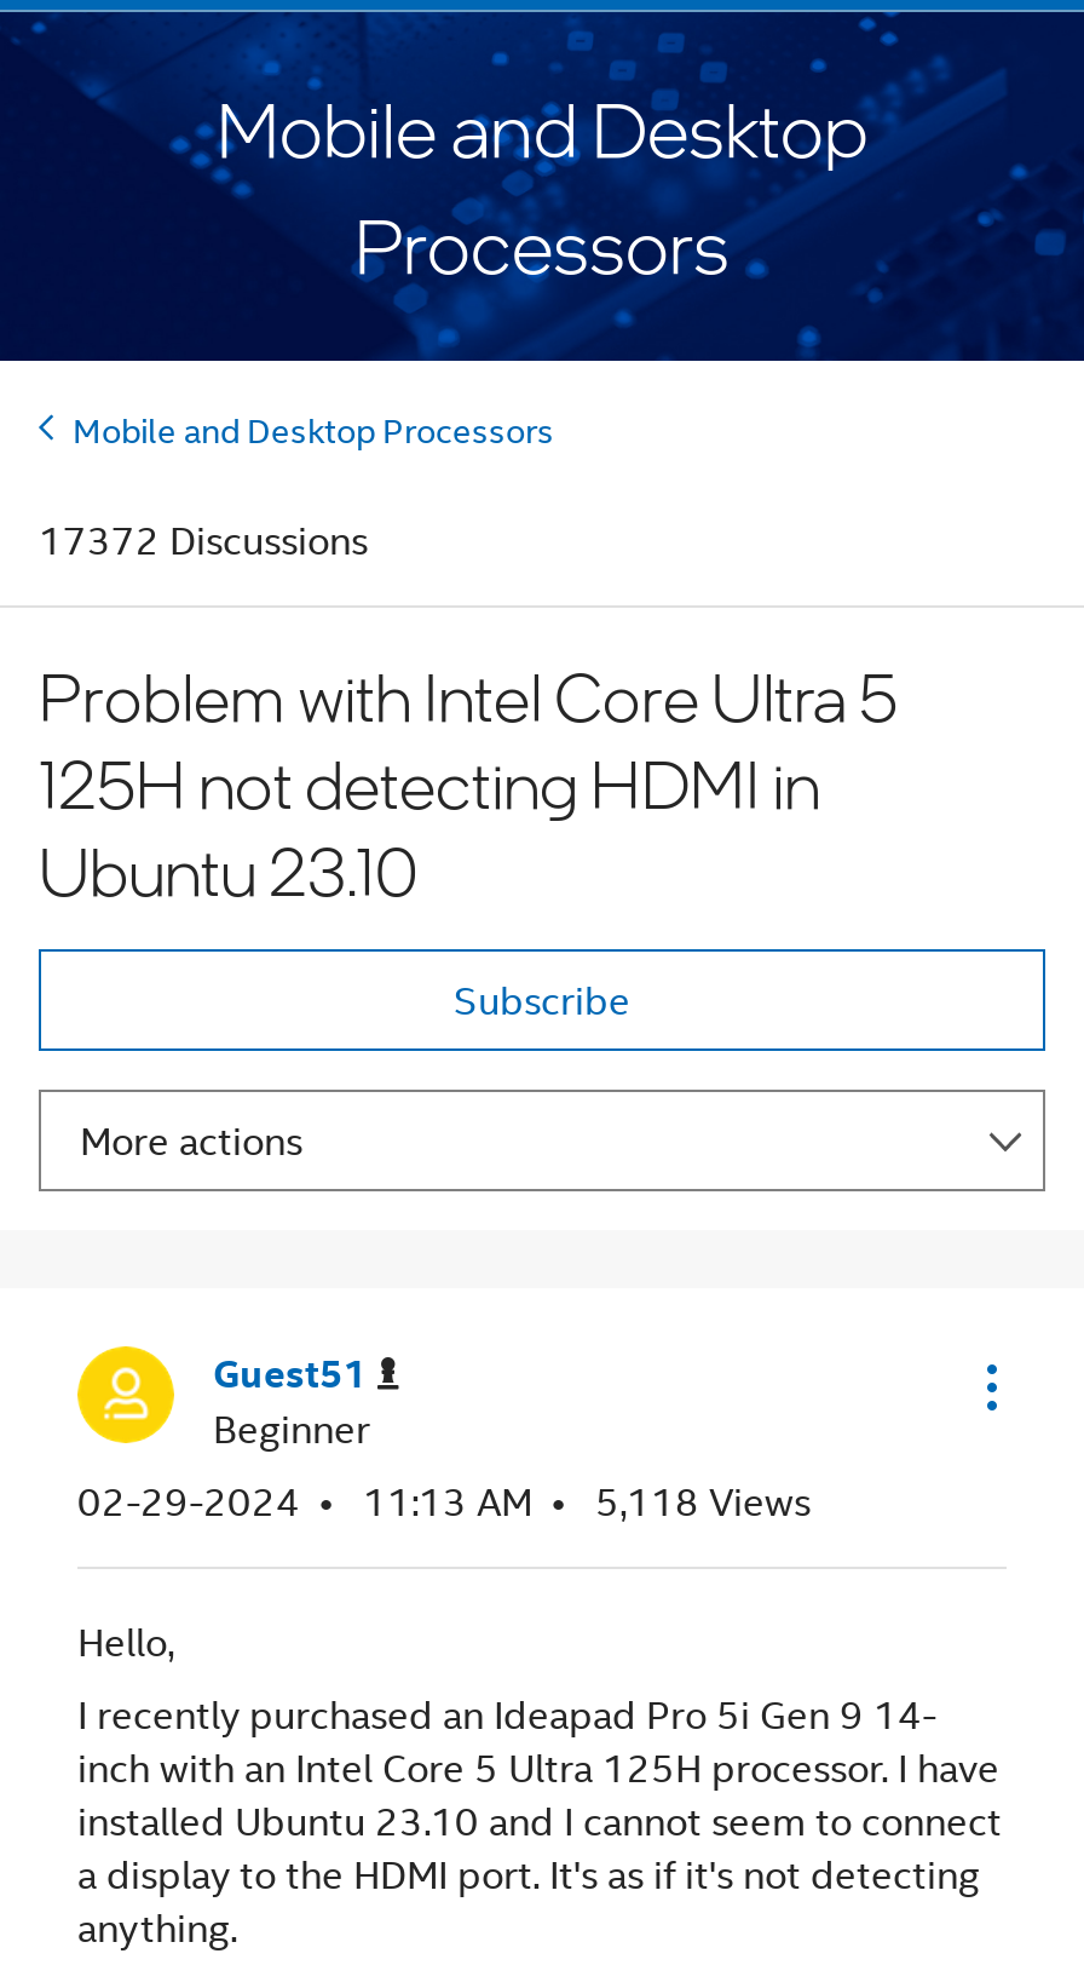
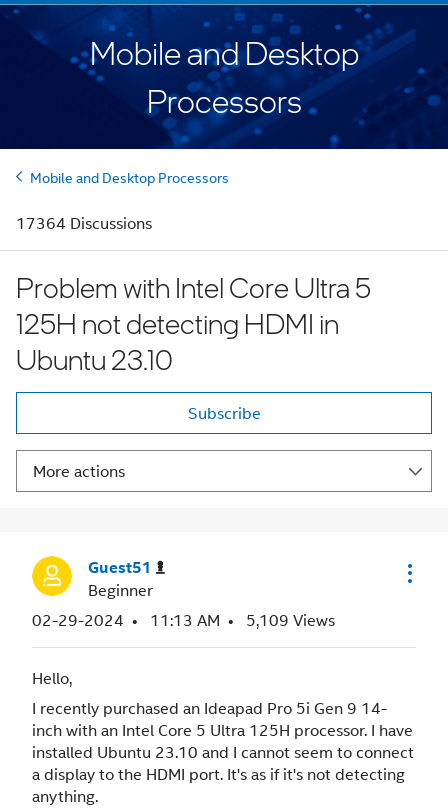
- 17372 Discussions
+ 17364 Discussions

- 02-29-2024 11:13 AM 5,118 Views
+ 02-29-2024 11:13 AM 5,109 Views
